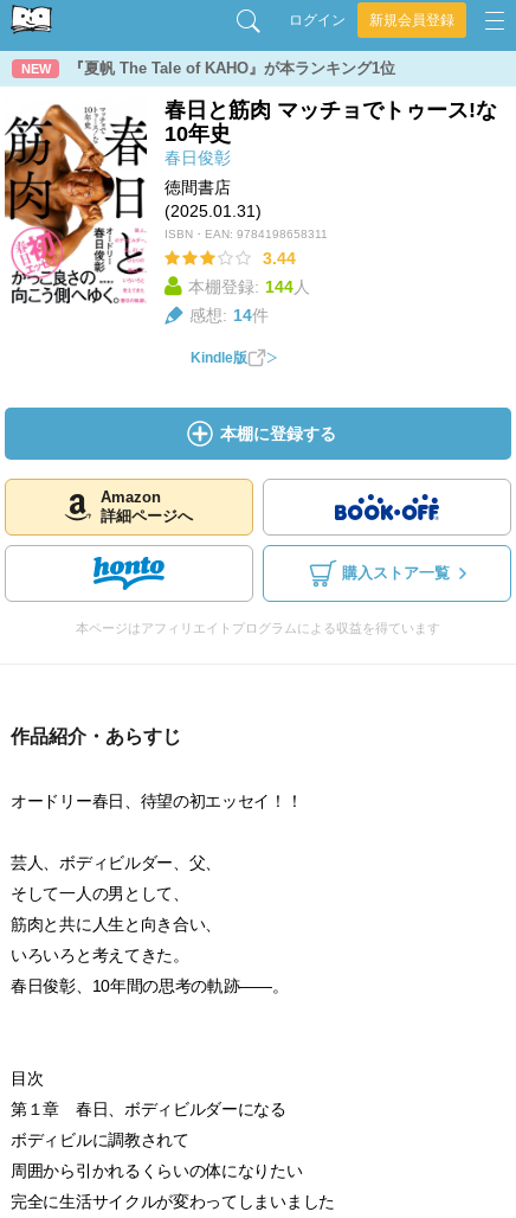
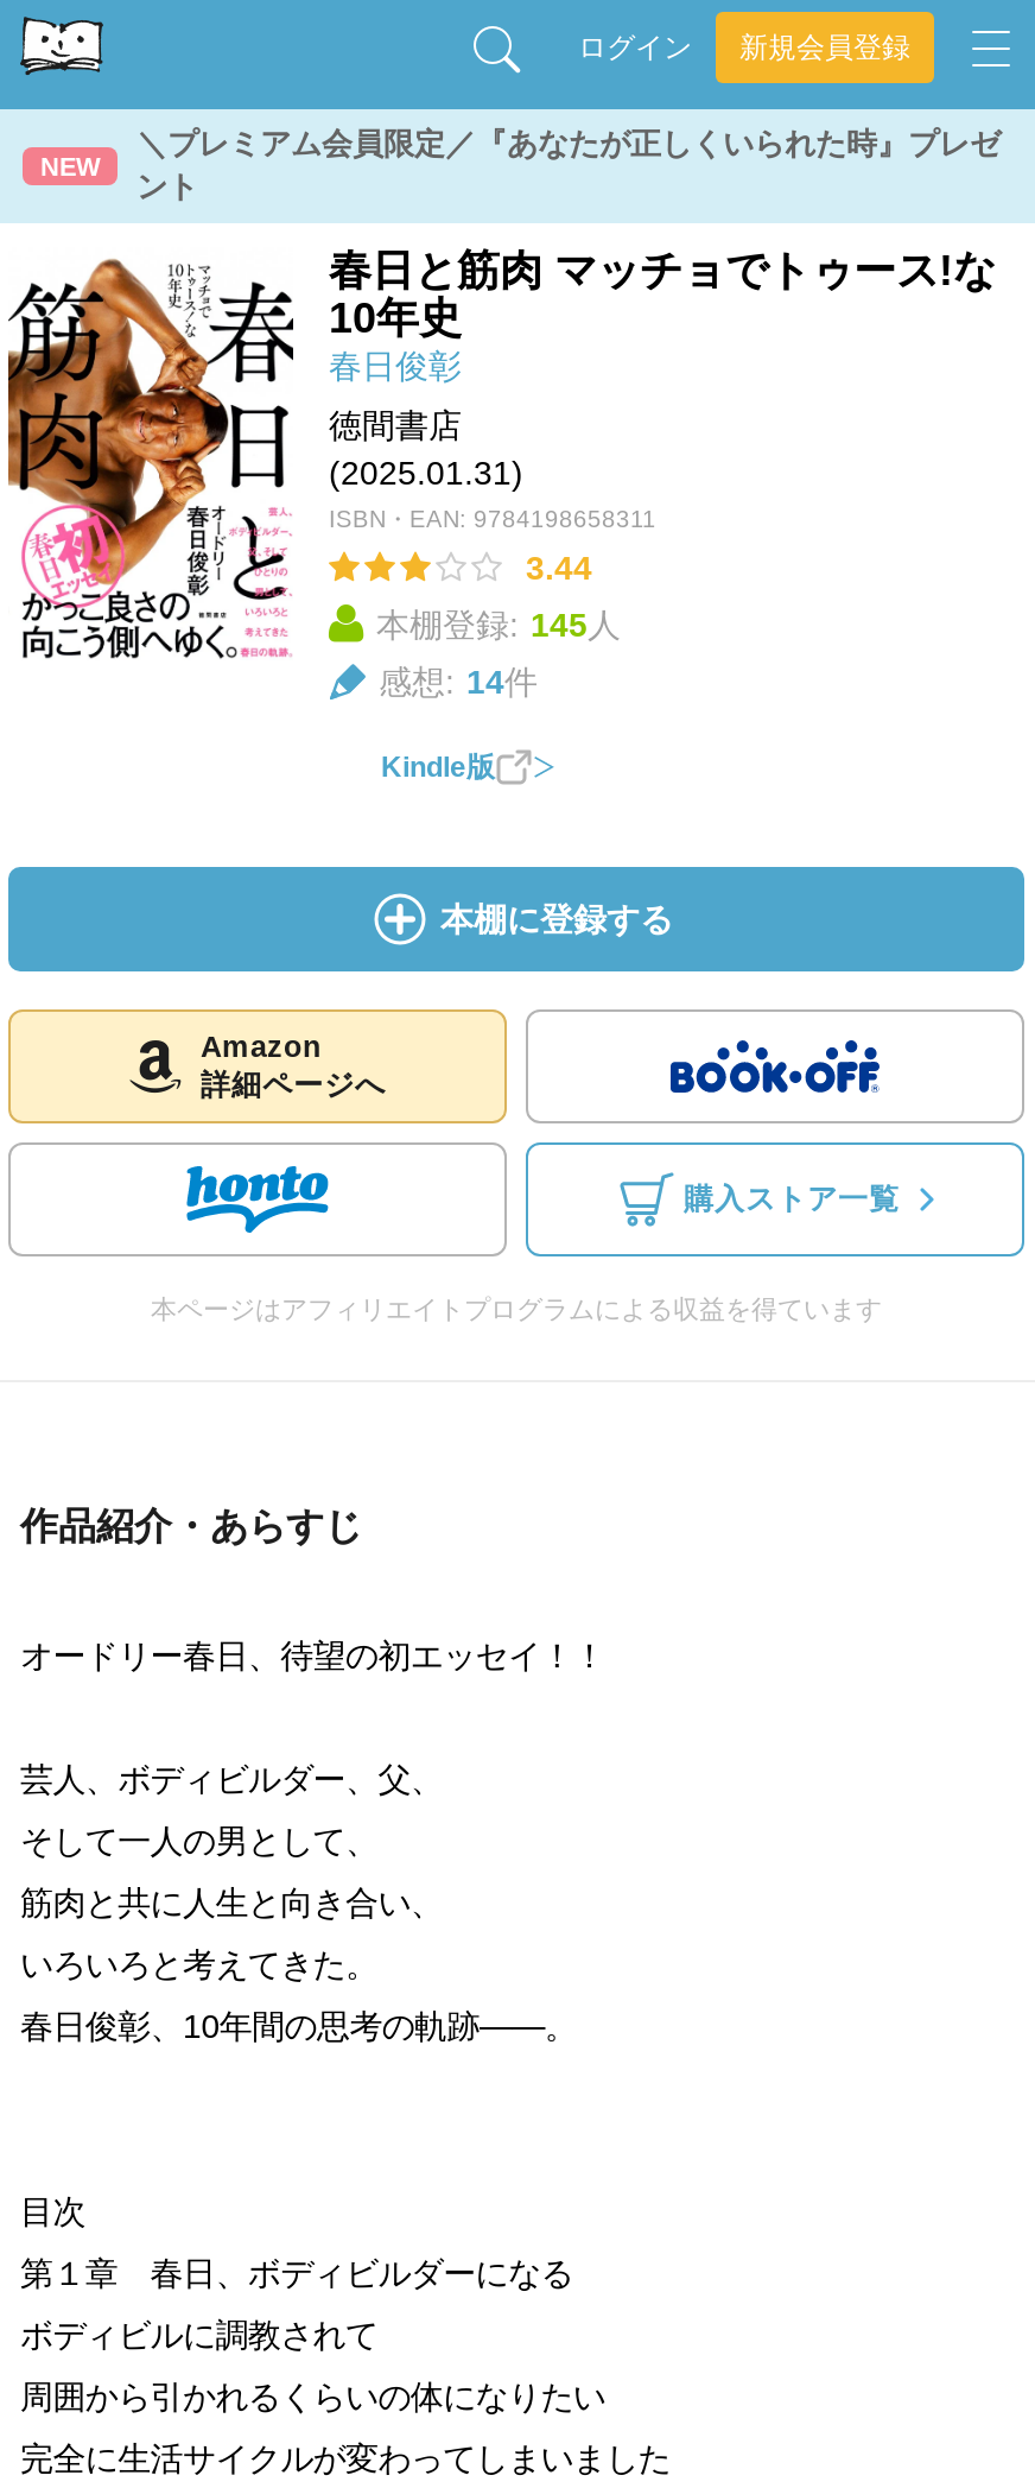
- 『夏帆 The Tale of KAHO』が本ランキング1位
+ ＼プレミアム会員限定／『あなたが正しくいられた時』プレゼ
+ ント

- 本棚登録: 144人
+ 本棚登録: 145人
